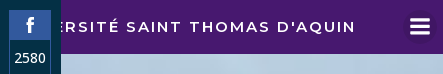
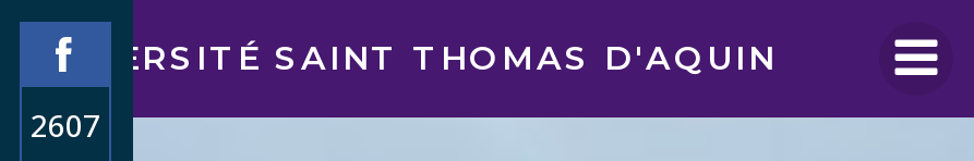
- 2580
+ 2607
